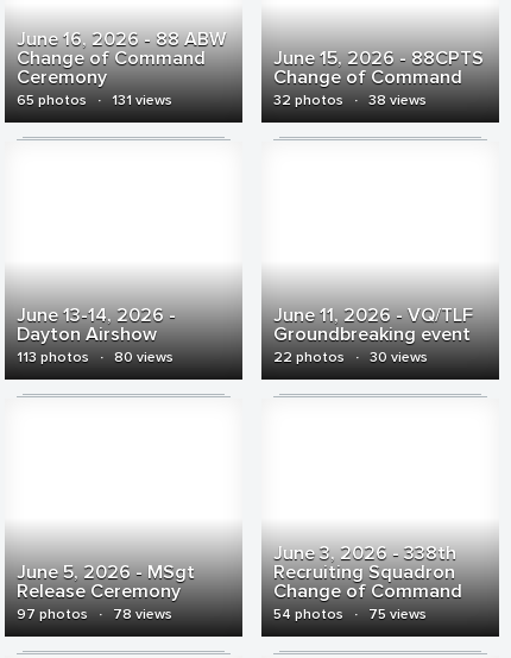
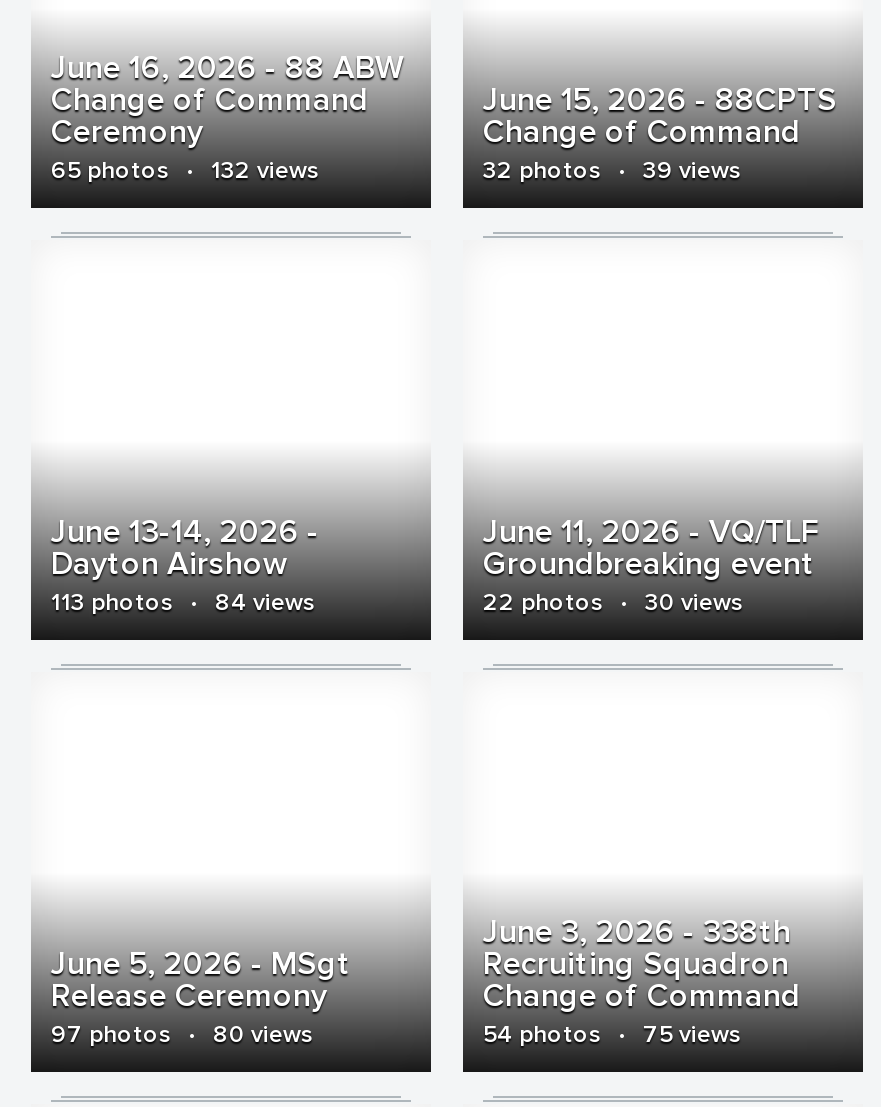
- 65 photos · 131 views
+ 65 photos · 132 views

- 32 photos · 38 views
+ 32 photos · 39 views

- 113 photos · 80 views
+ 113 photos · 84 views

- 97 photos · 78 views
+ 97 photos · 80 views
